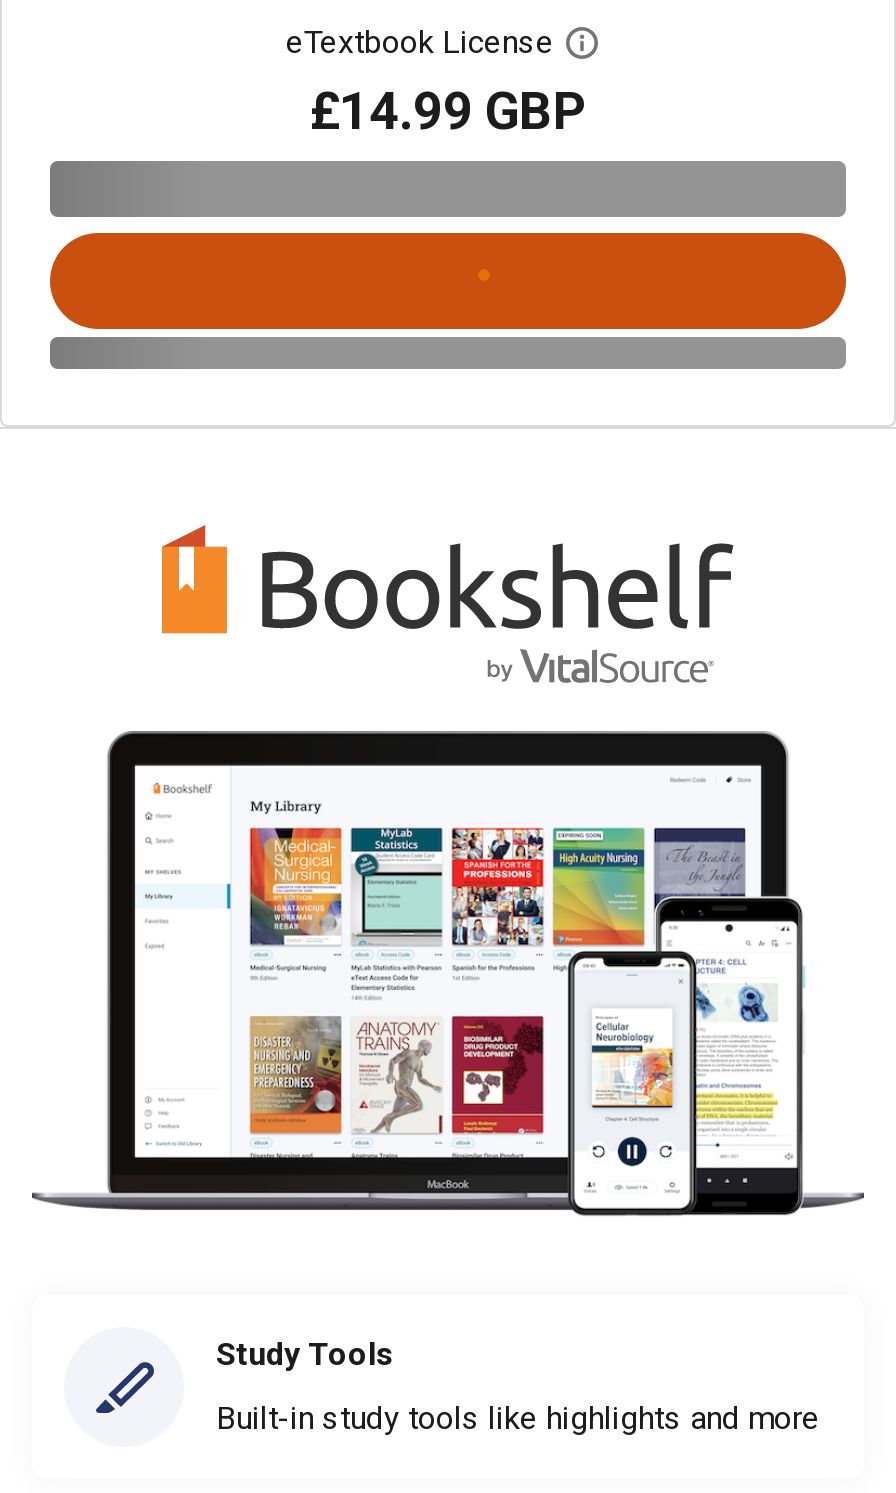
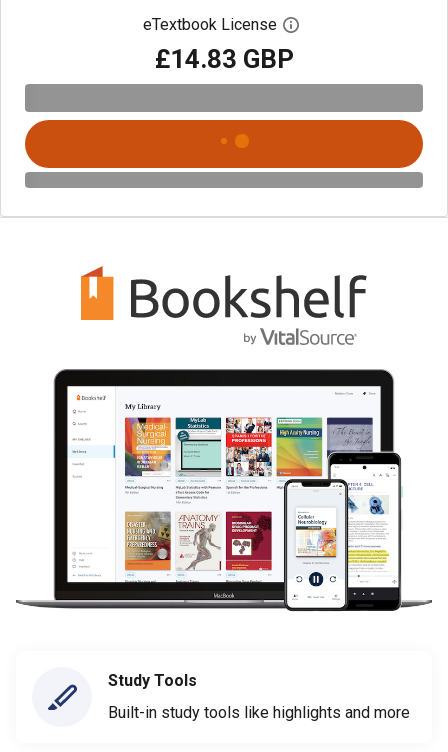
- £14.99 GBP
+ £14.83 GBP
